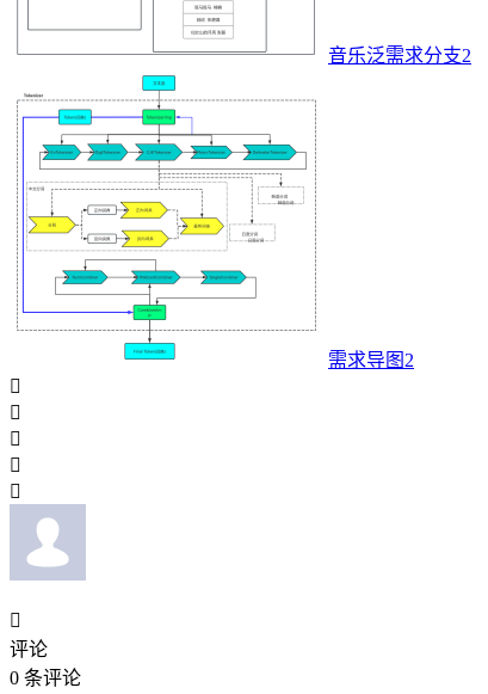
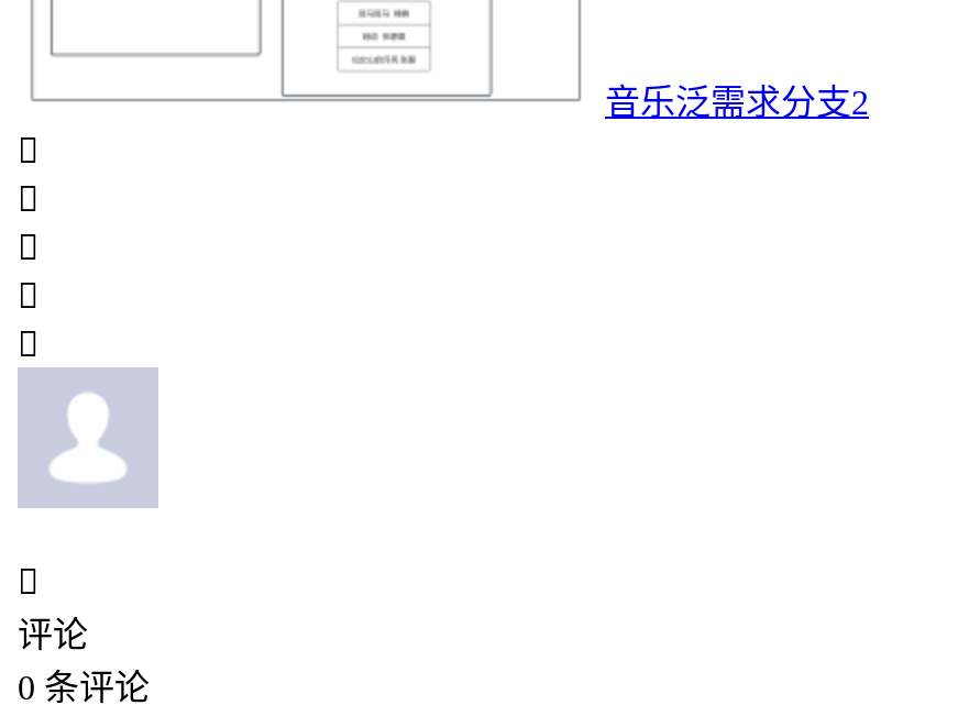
- [image]
- 需求导图2
